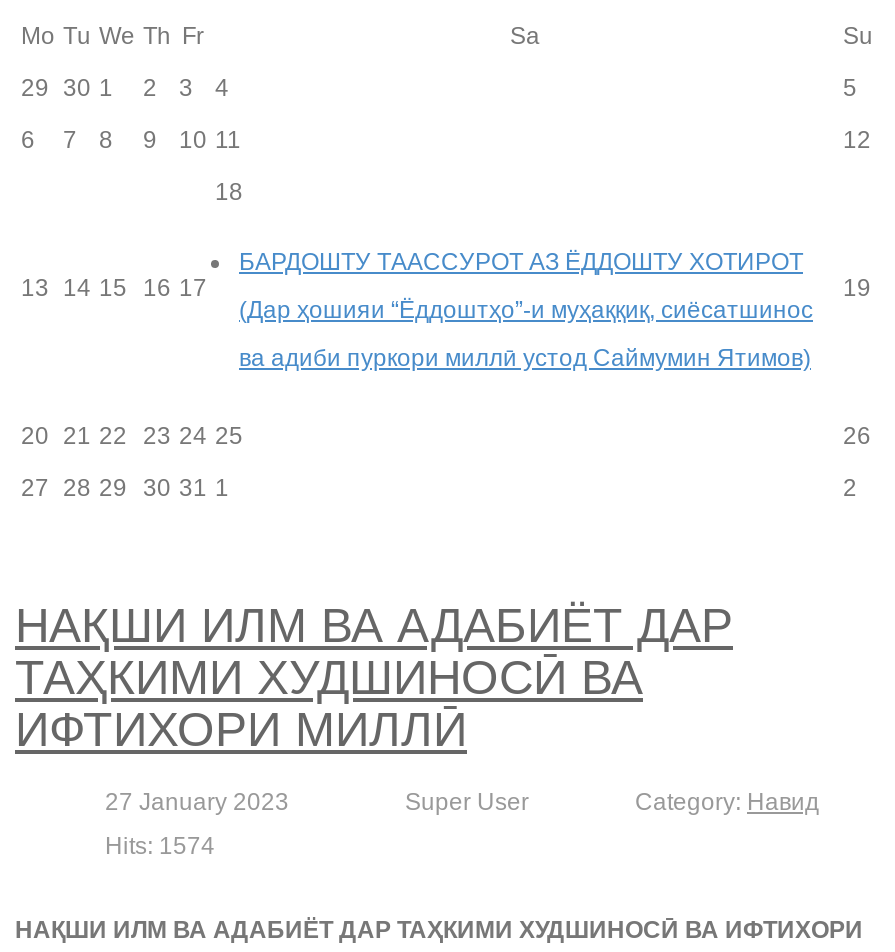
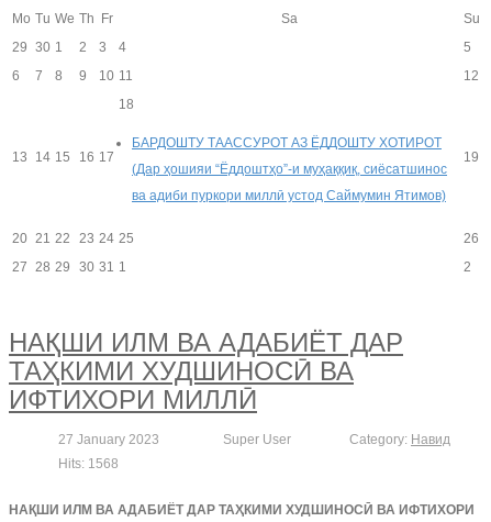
- Hits: 1574
+ Hits: 1568
